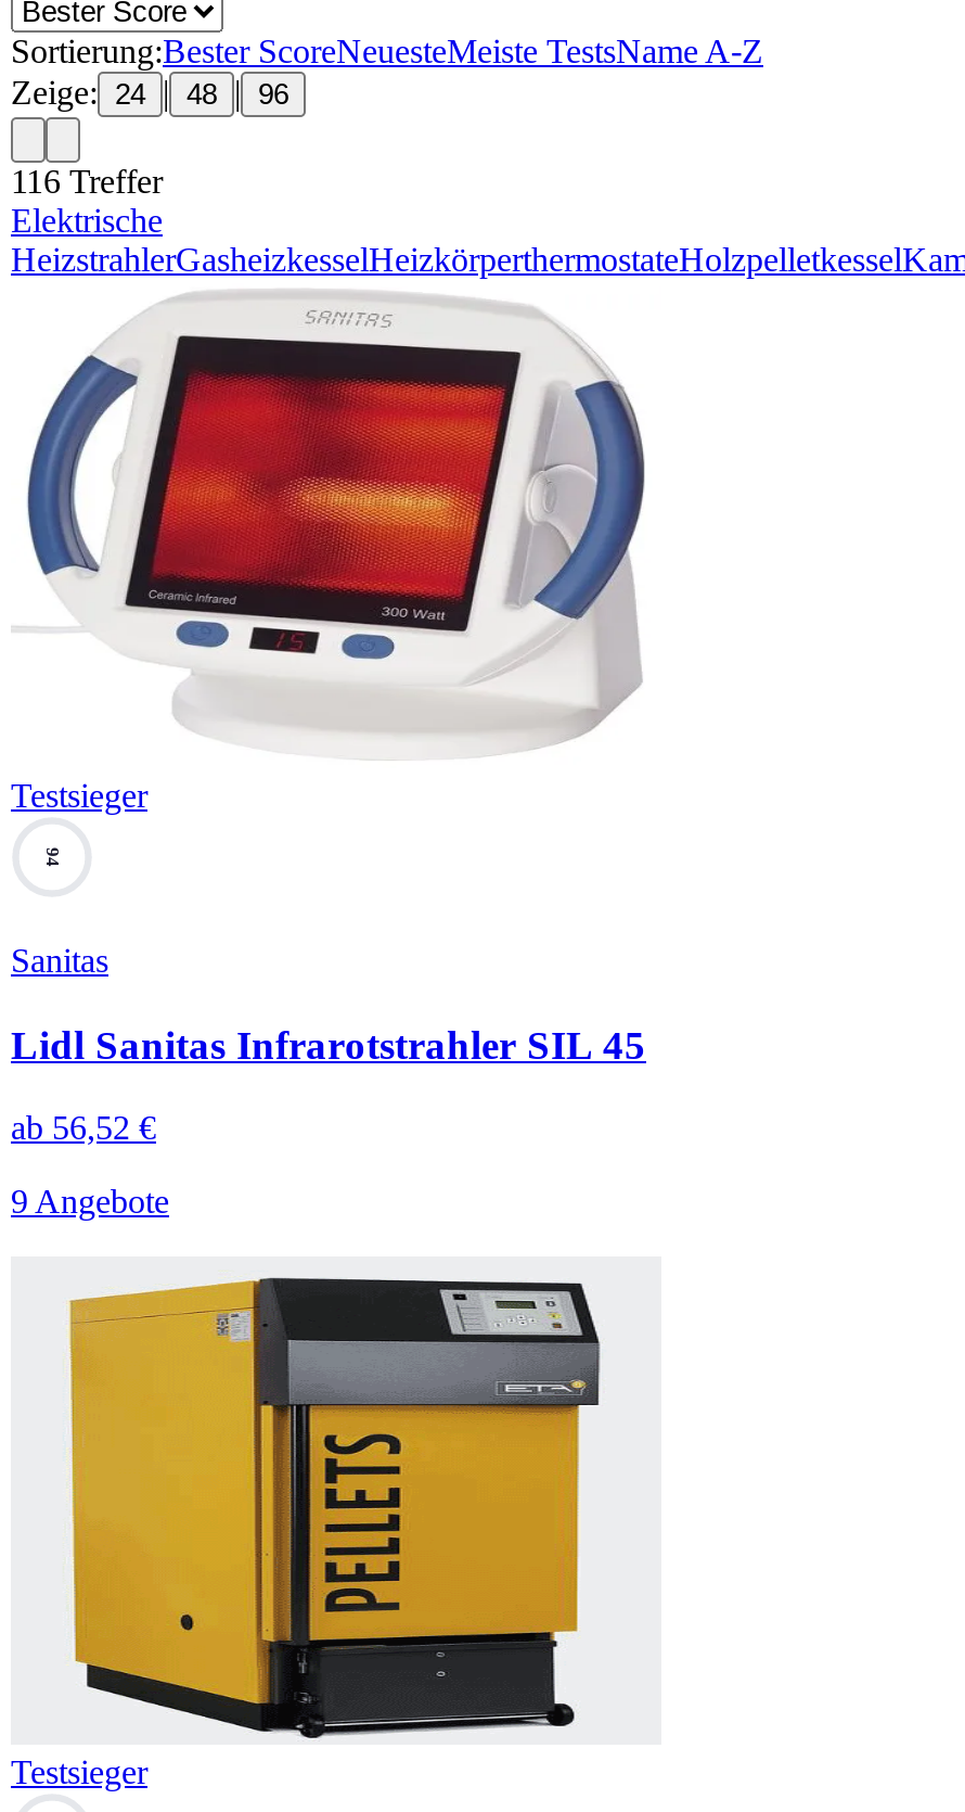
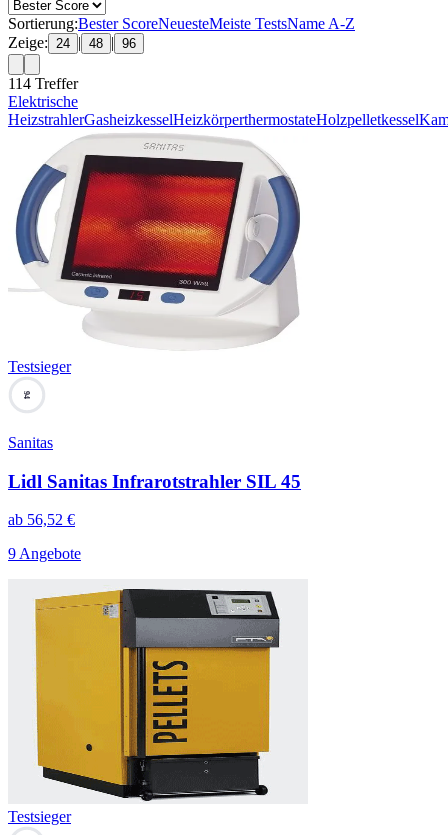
- 116Treffer
+ 114Treffer
